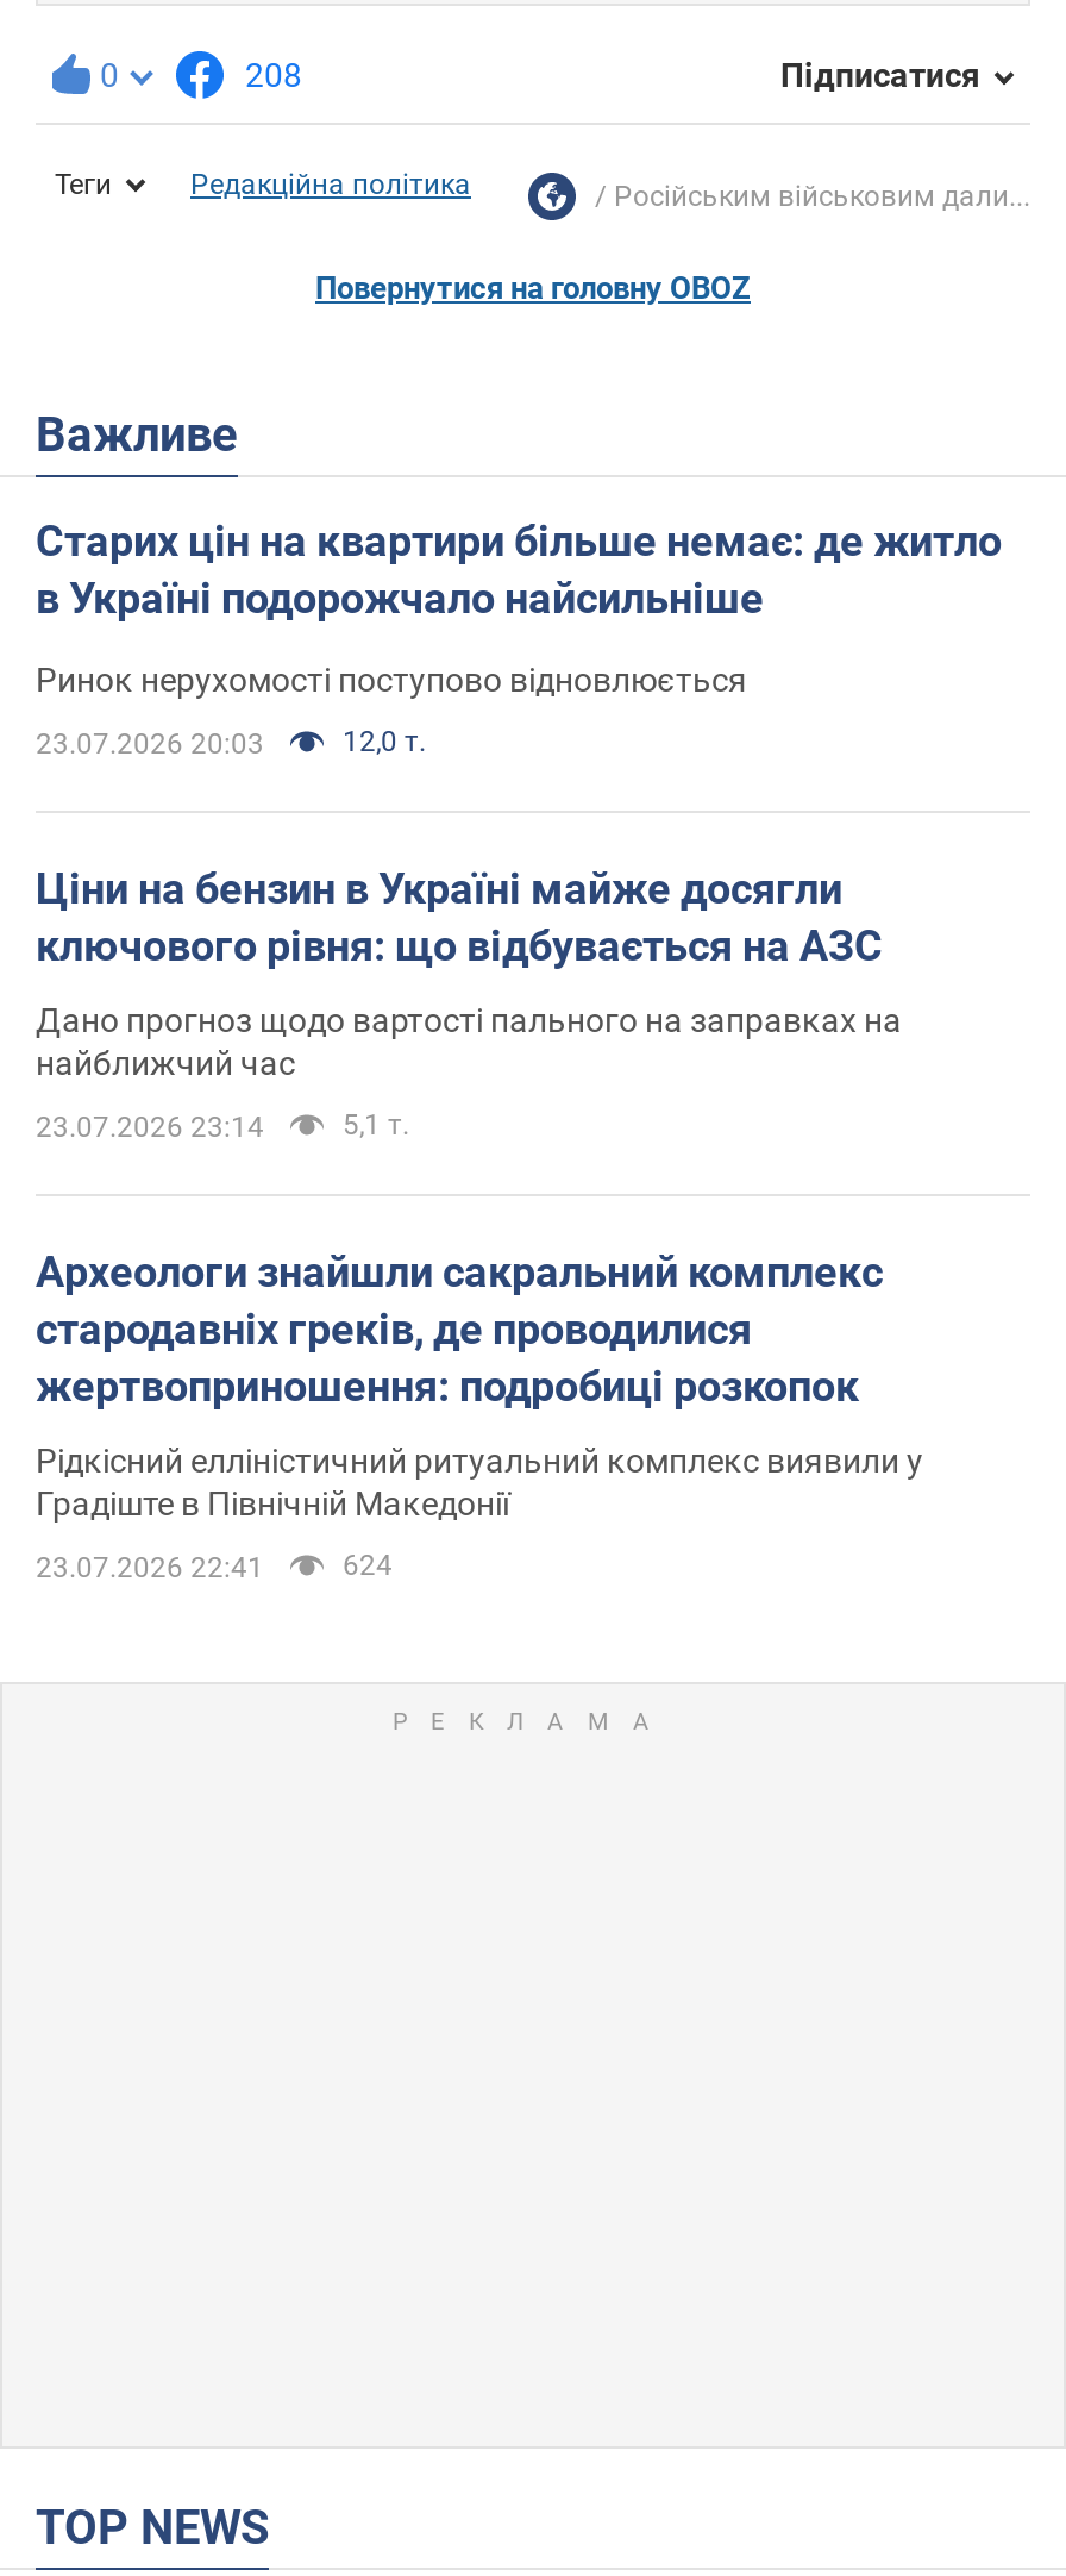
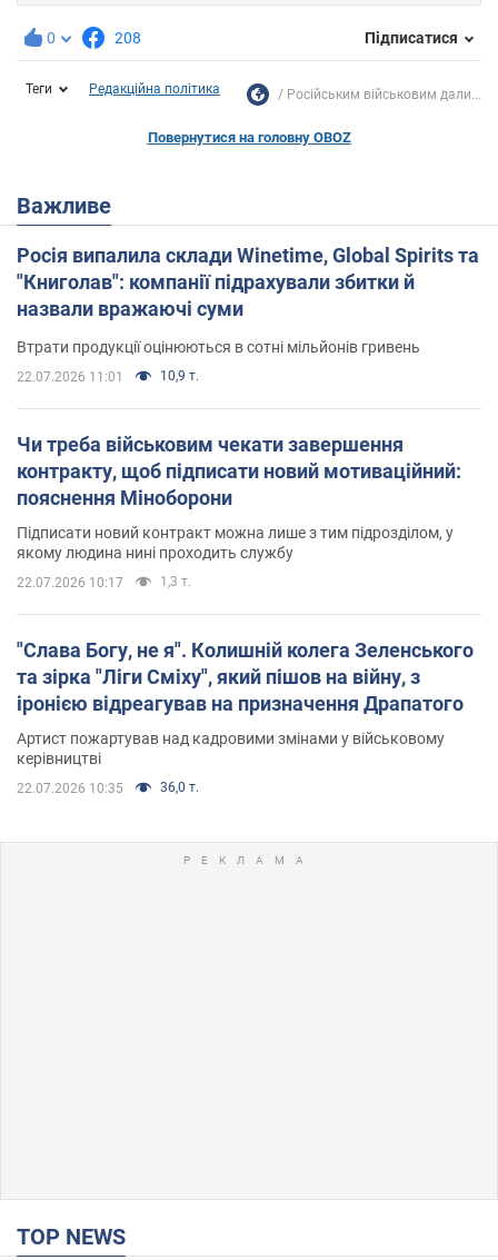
- Старих цін на квартири більше немає: де житло
- в Україні подорожчало найсильніше
+ Росія випалила склади Winetime, Global Spirits та
+ "Книголав": компанії підрахували збитки й
+ назвали вражаючі суми

- Ринок нерухомості поступово відновлюється
+ Втрати продукції оцінюються в сотні мільйонів гривень

- 23.07.2026 20:03
- 12,0 т.
+ 22.07.2026 11:01
+ 10,9 т.

- Ціни на бензин в Україні майже досягли
- ключового рівня: що відбувається на АЗС
+ Чи треба військовим чекати завершення
+ контракту, щоб підписати новий мотиваційний:
+ пояснення Міноборони

- Дано прогноз щодо вартості пального на заправках на
- найближчий час
+ Підписати новий контракт можна лише з тим підрозділом, у
+ якому людина нині проходить службу

- 23.07.2026 23:14
- 5,1 т.
+ 22.07.2026 10:17
+ 1,3 т.

- Археологи знайшли сакральний комплекс
- стародавніх греків, де проводилися
- жертвоприношення: подробиці розкопок
+ "Слава Богу, не я". Колишній колега Зеленського
+ та зірка "Ліги Сміху", який пішов на війну, з
+ іронією відреагував на призначення Драпатого

- Рідкісний елліністичний ритуальний комплекс виявили у
- Градіште в Північній Македонії
+ Артист пожартував над кадровими змінами у військовому
+ керівництві

- 23.07.2026 22:41
- 624
+ 22.07.2026 10:35
+ 36,0 т.
